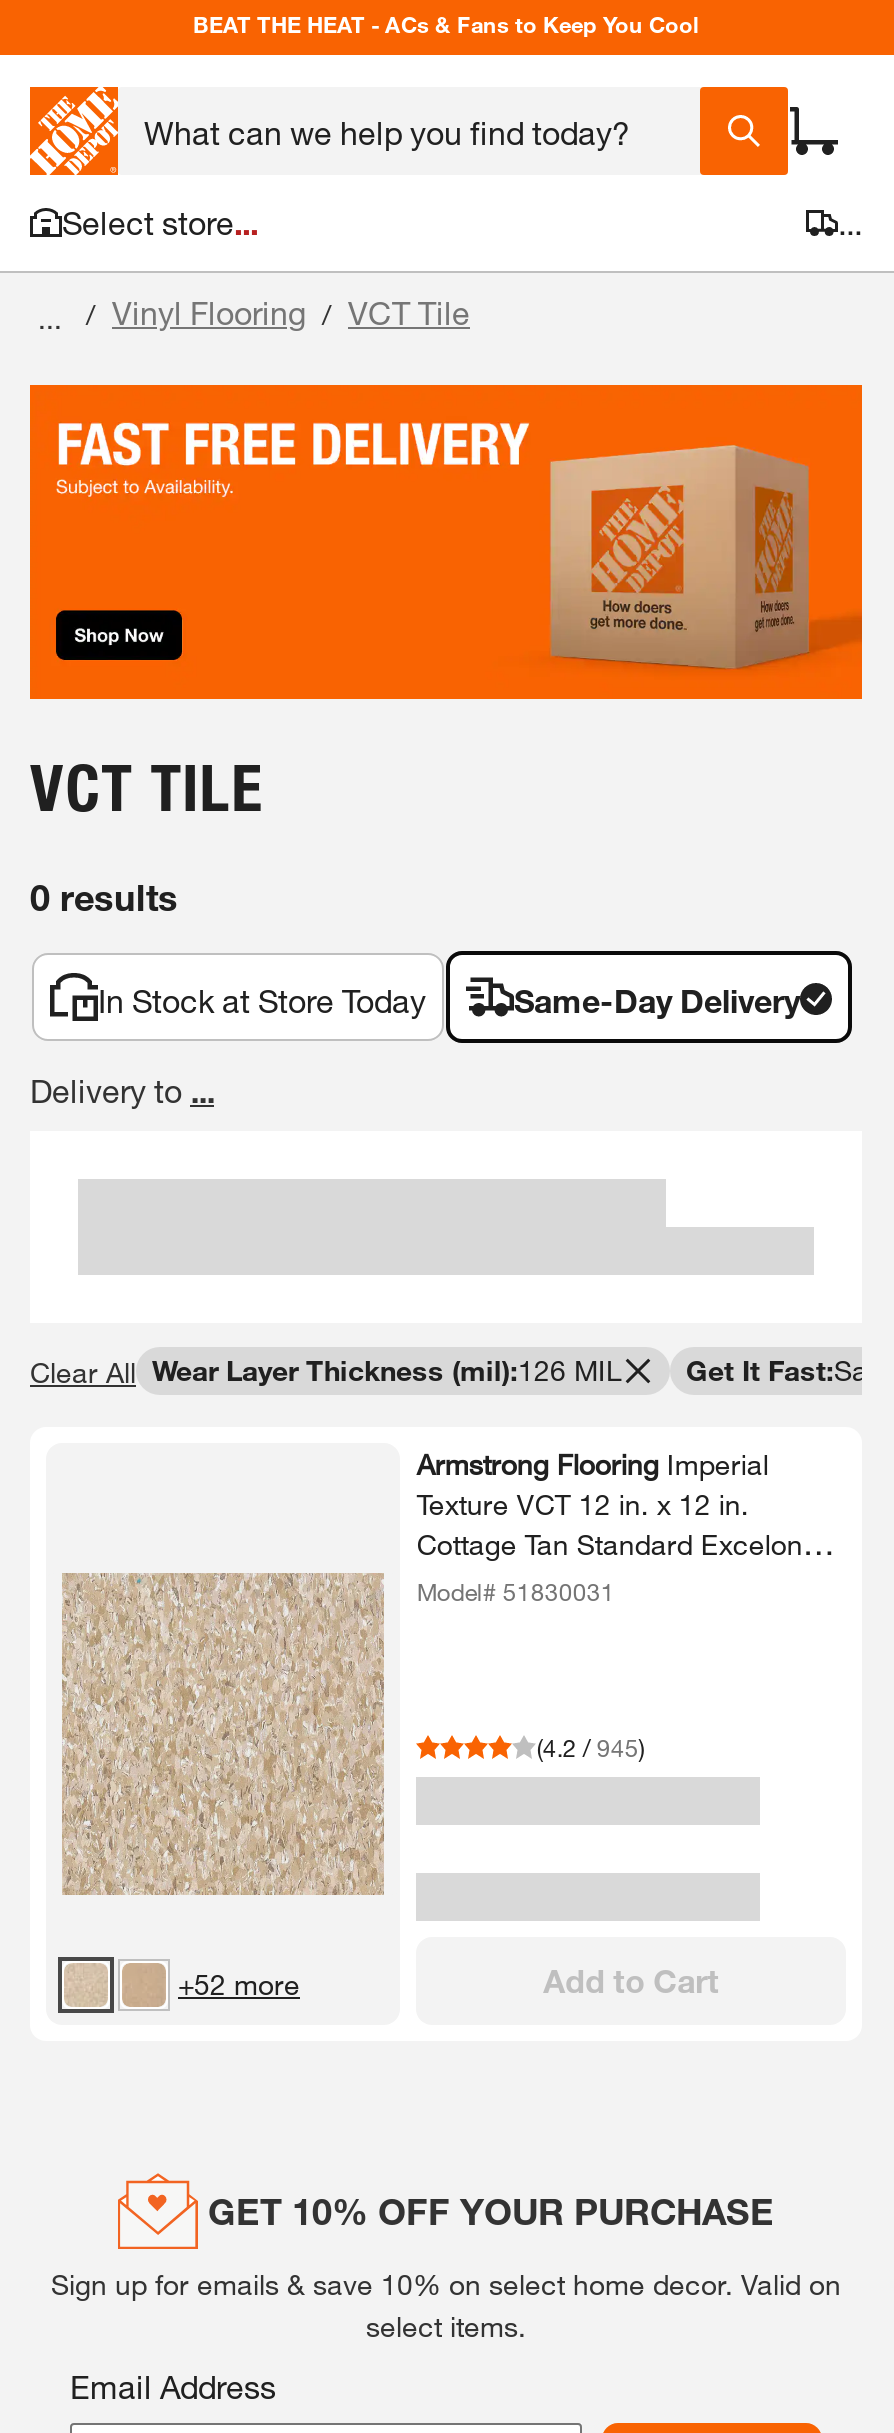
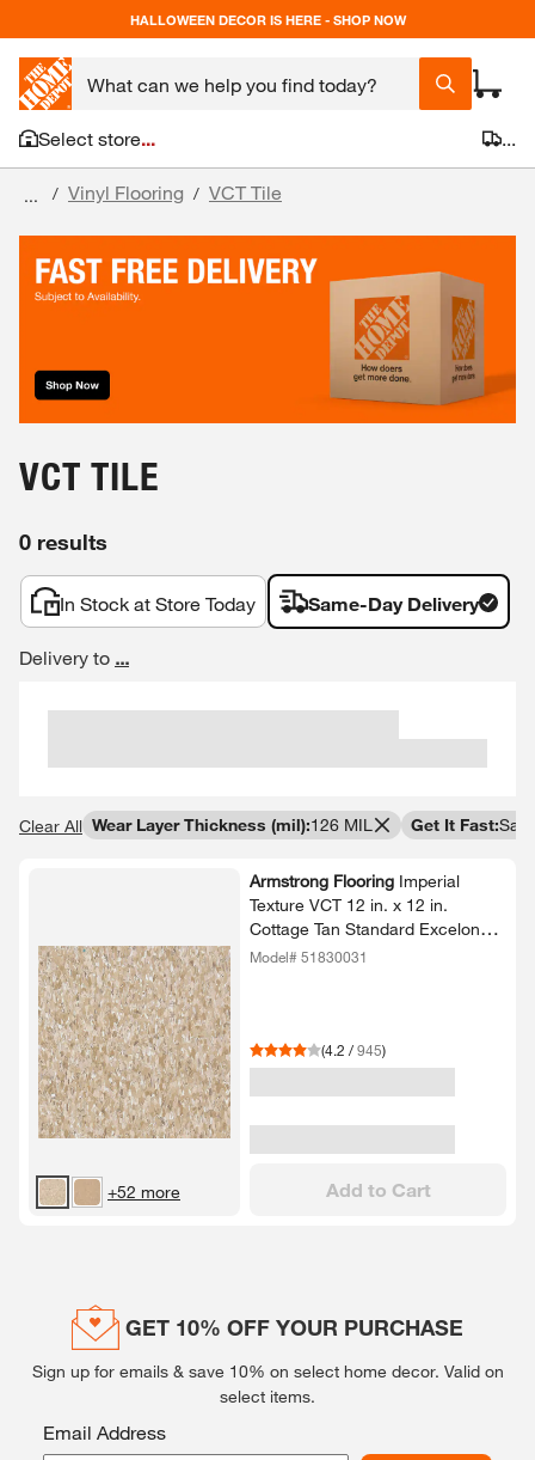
- BEAT THE HEAT - ACs & Fans to Keep You Cool
+ HALLOWEEN DECOR IS HERE - SHOP NOW
